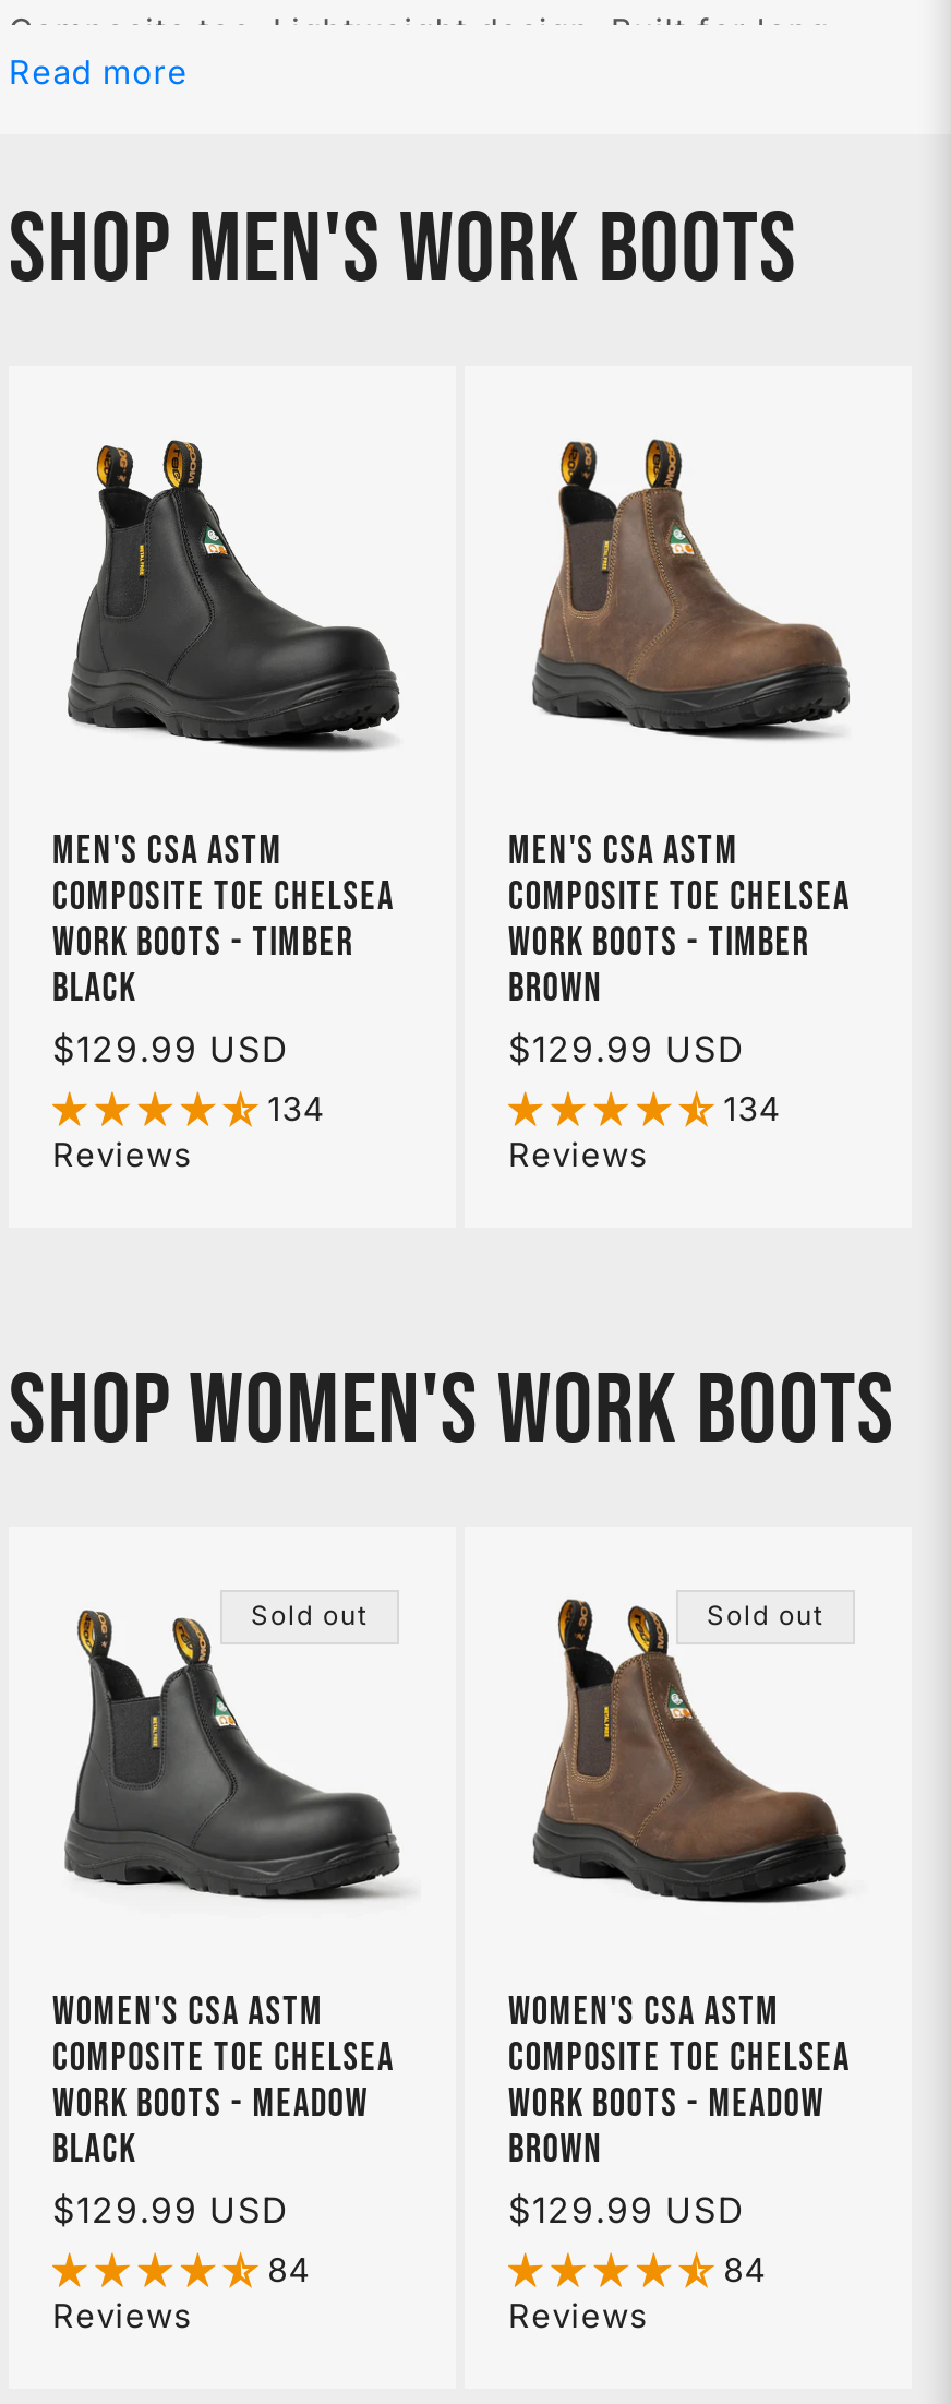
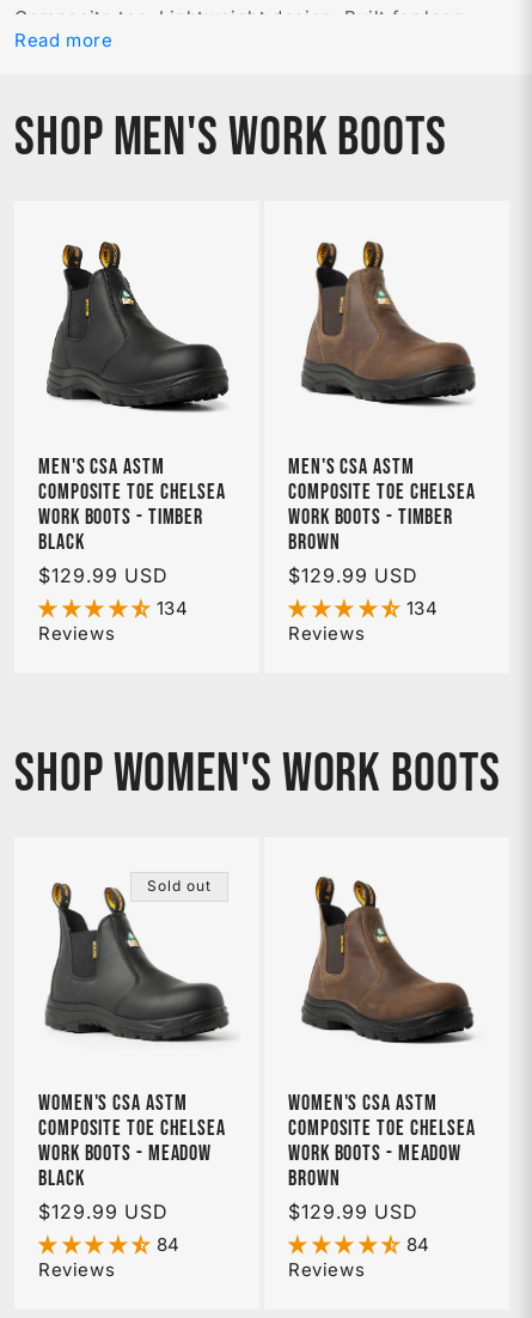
- Sold out
